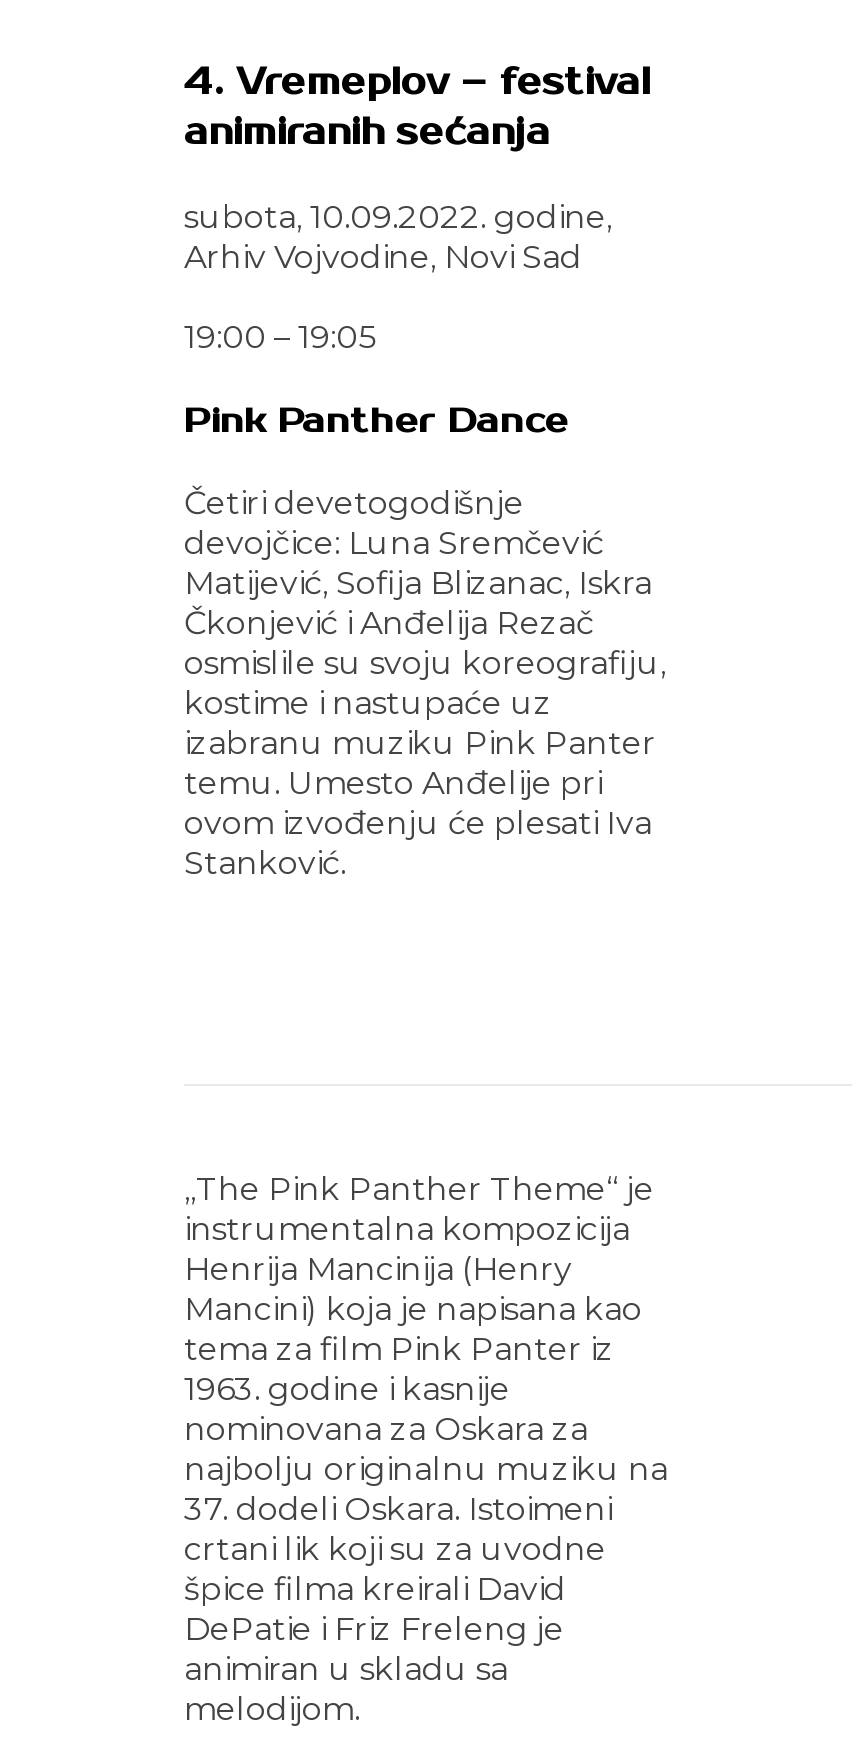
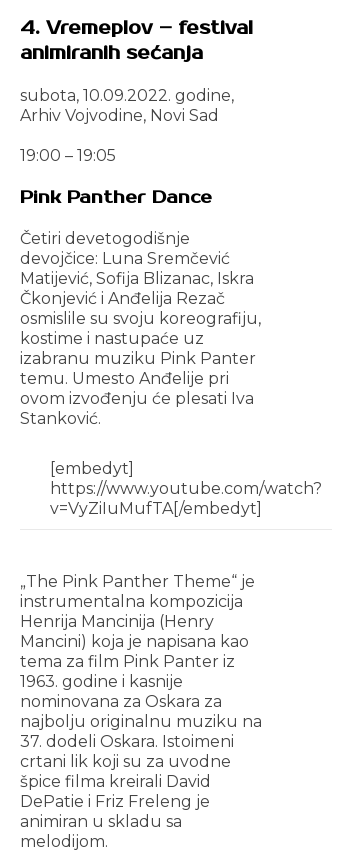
+ [embedyt]
+ https://www.youtube.com/watch?
+ v=VyZiIuMufTA[/embedyt]
